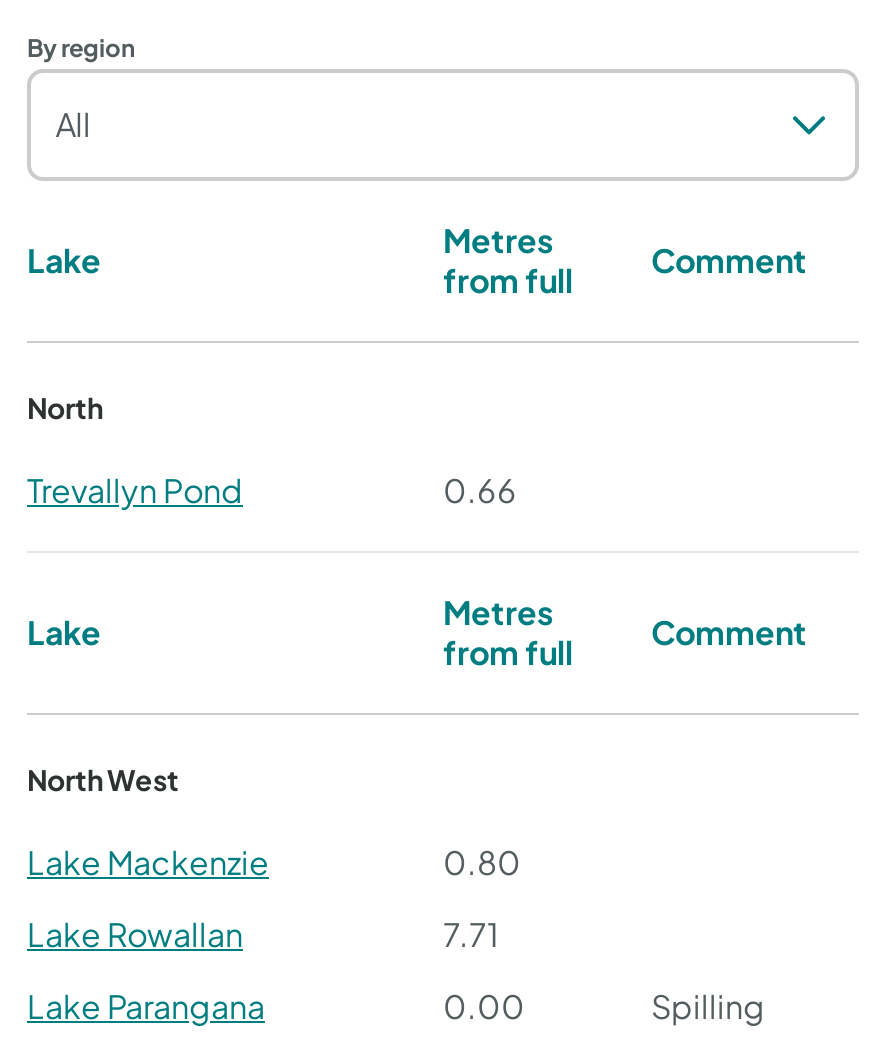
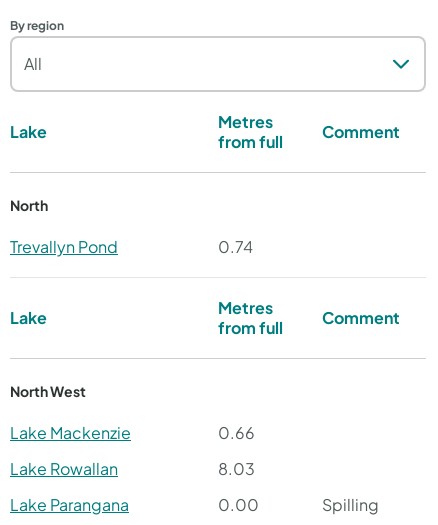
- 0.66
+ 0.74

- 0.80
+ 0.66

- 7.71
+ 8.03
